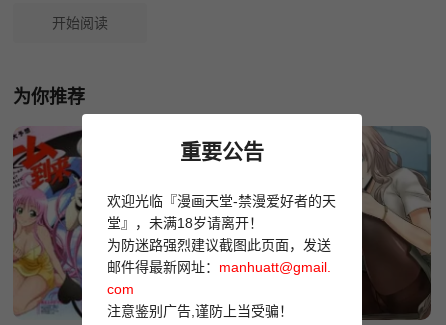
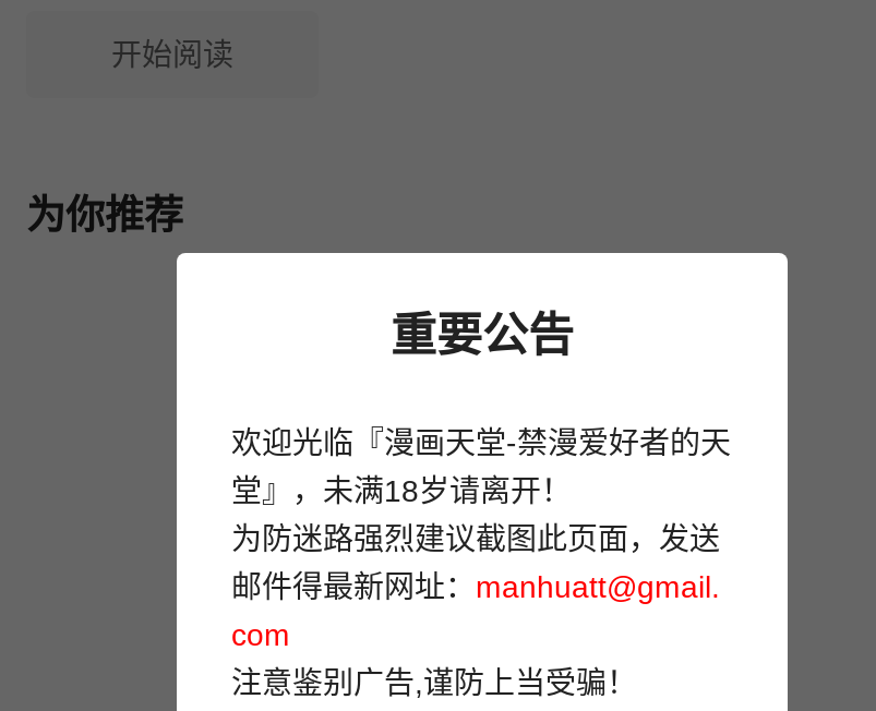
- [image]

- [image]
